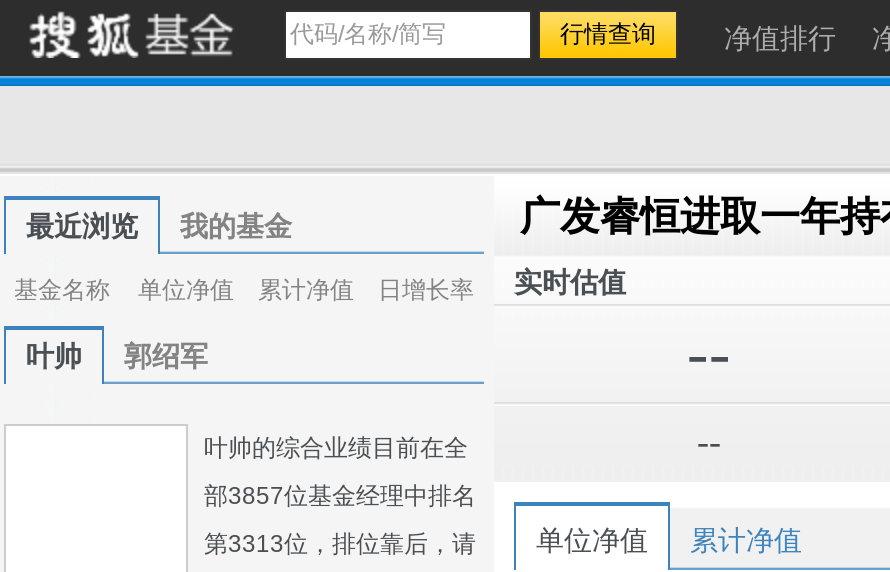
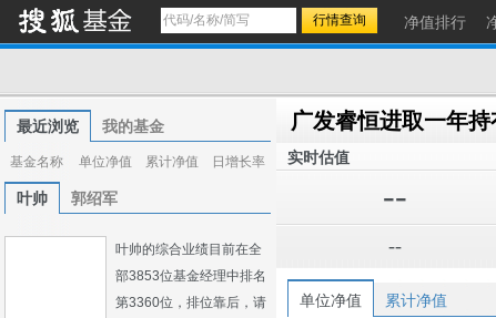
- 部3857位基金经理中排名
+ 部3853位基金经理中排名

- 第3313位，排位靠后，请
+ 第3360位，排位靠后，请
